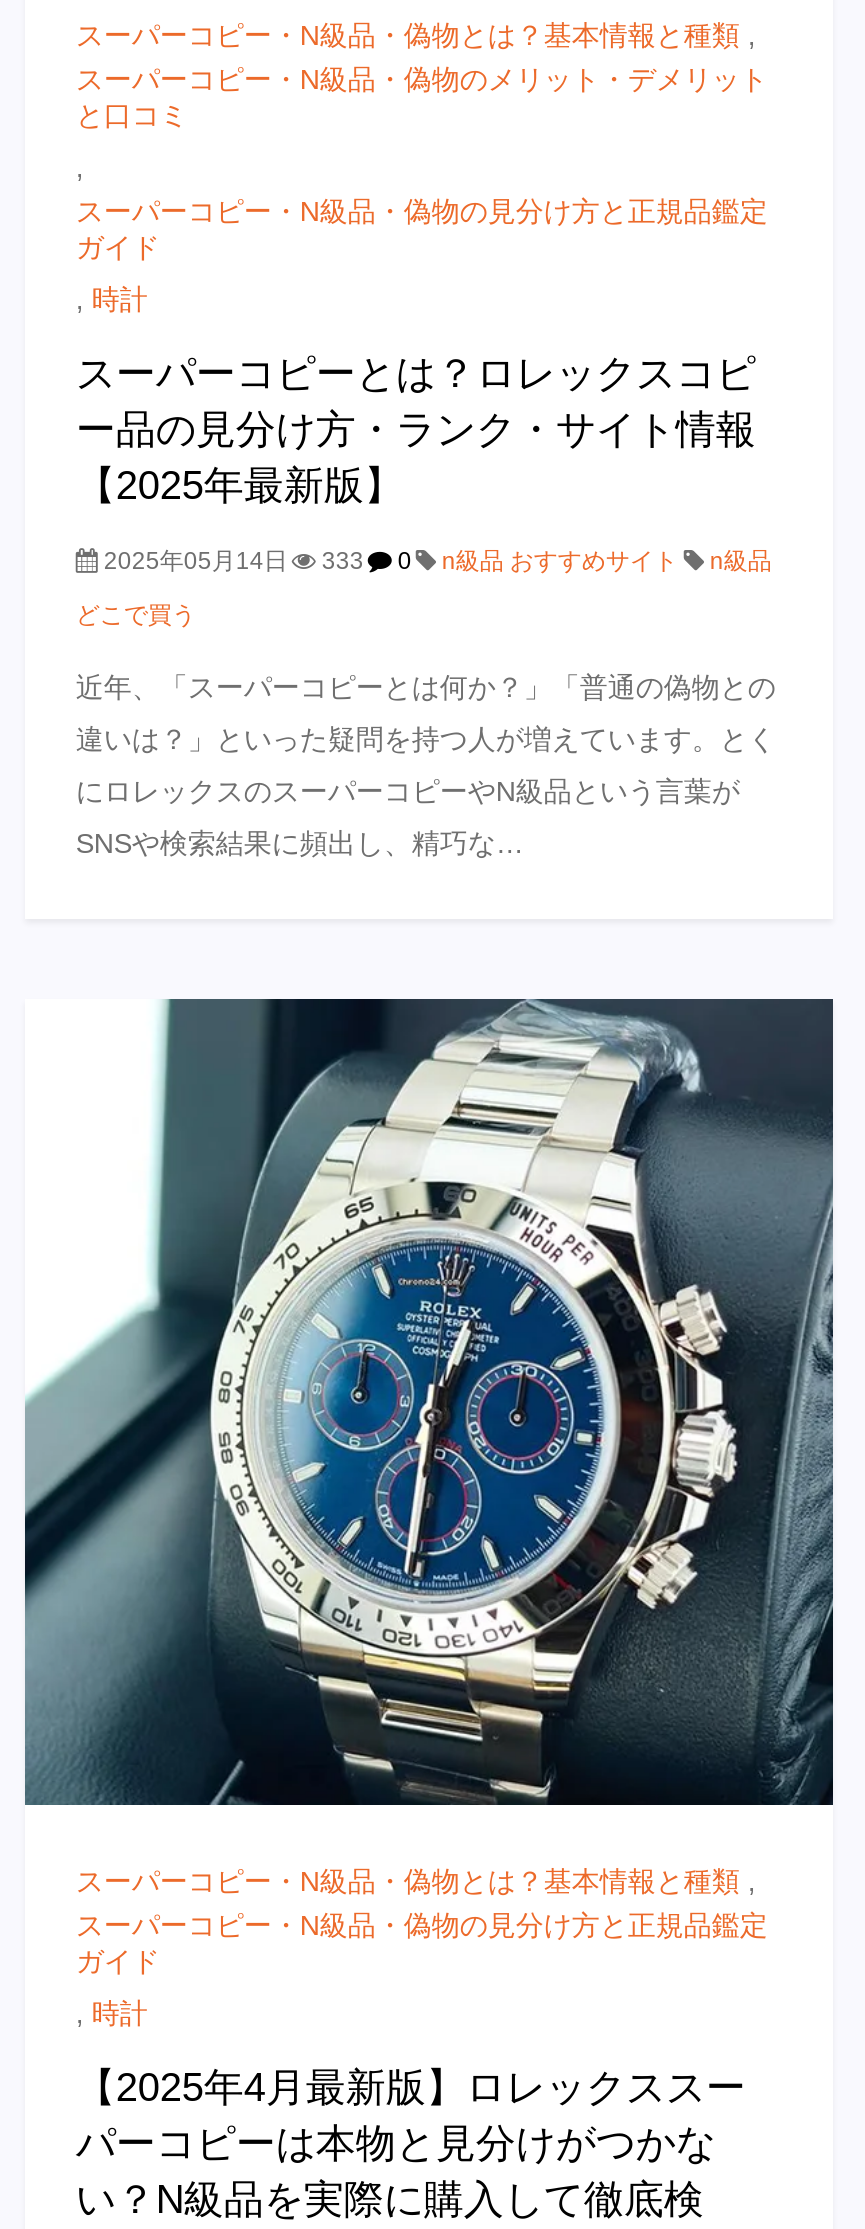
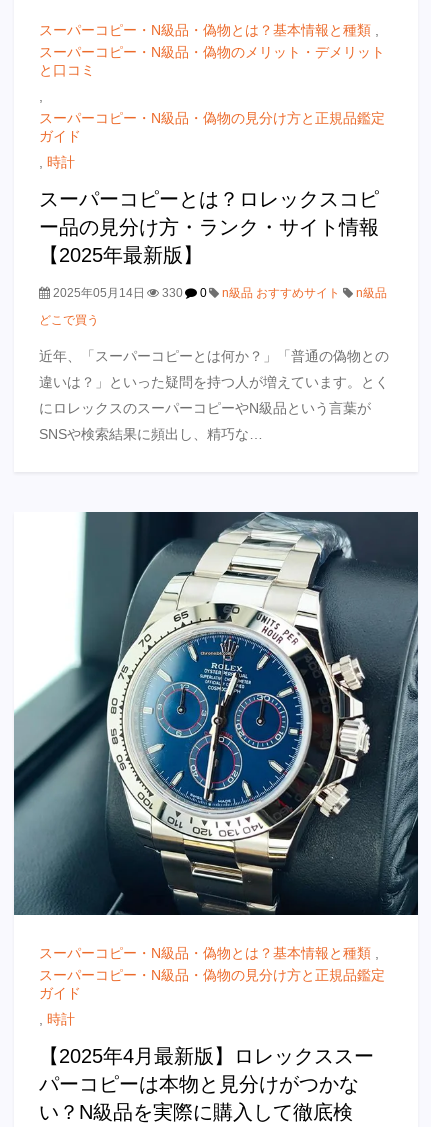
- 2025年05月14日 333 0 n級品 おすすめサイト n級品
+ 2025年05月14日 330 0 n級品 おすすめサイト n級品
